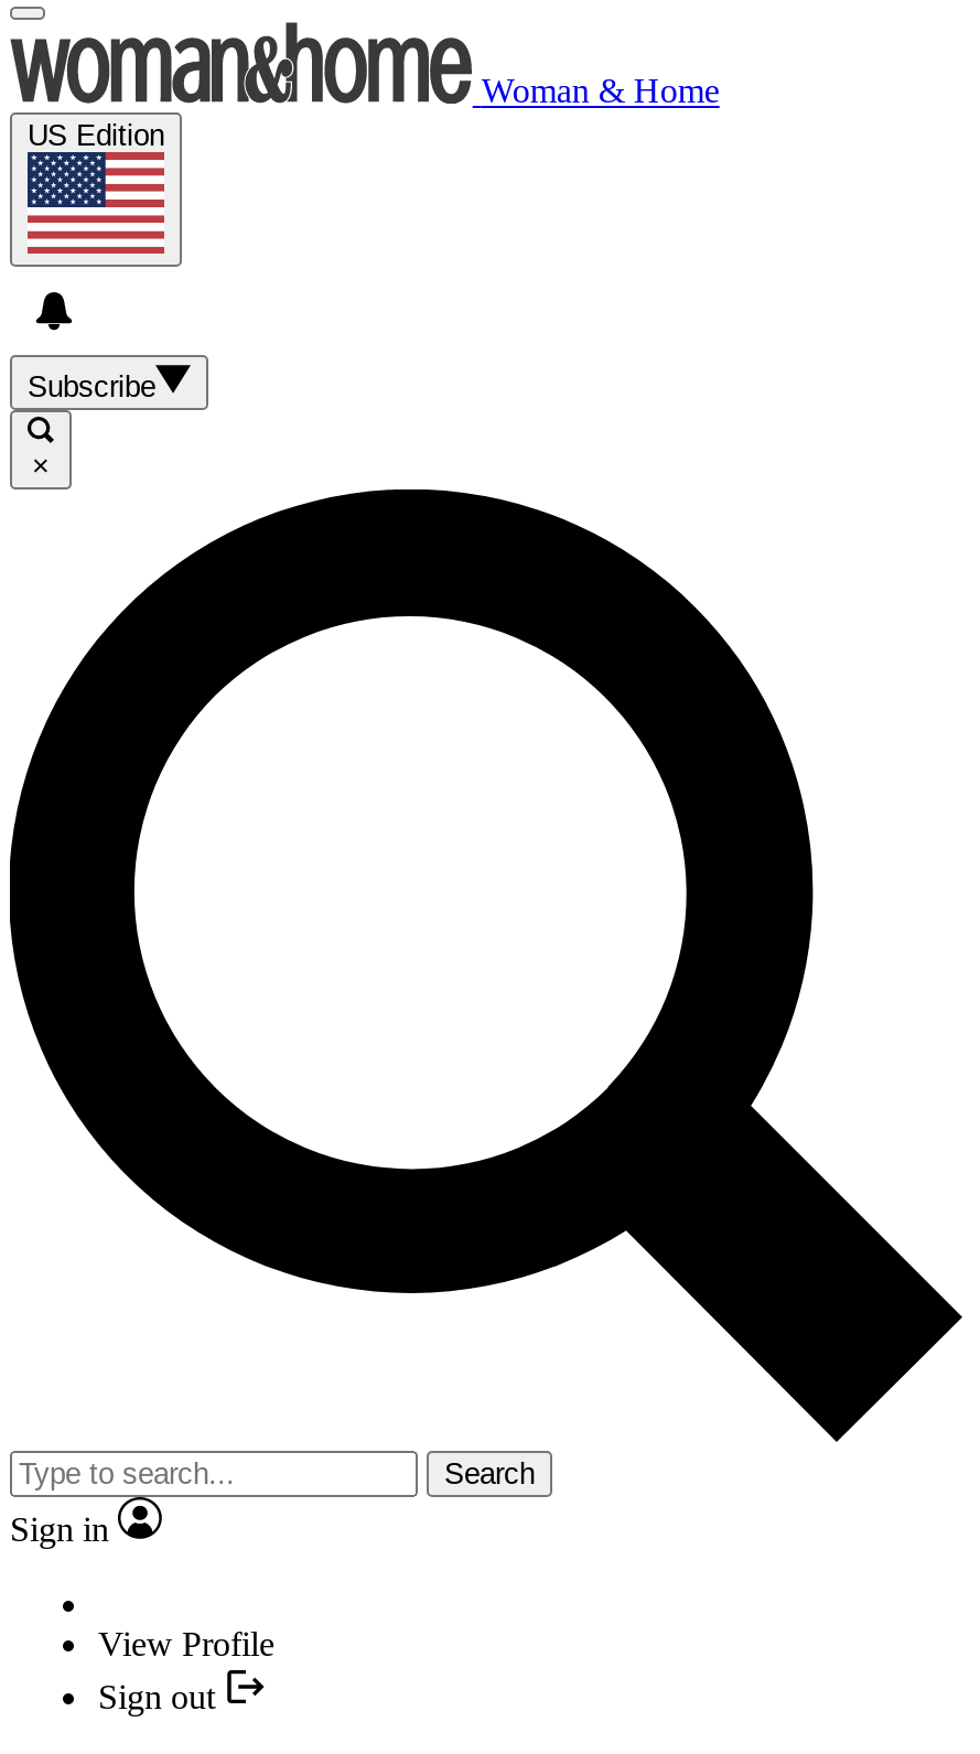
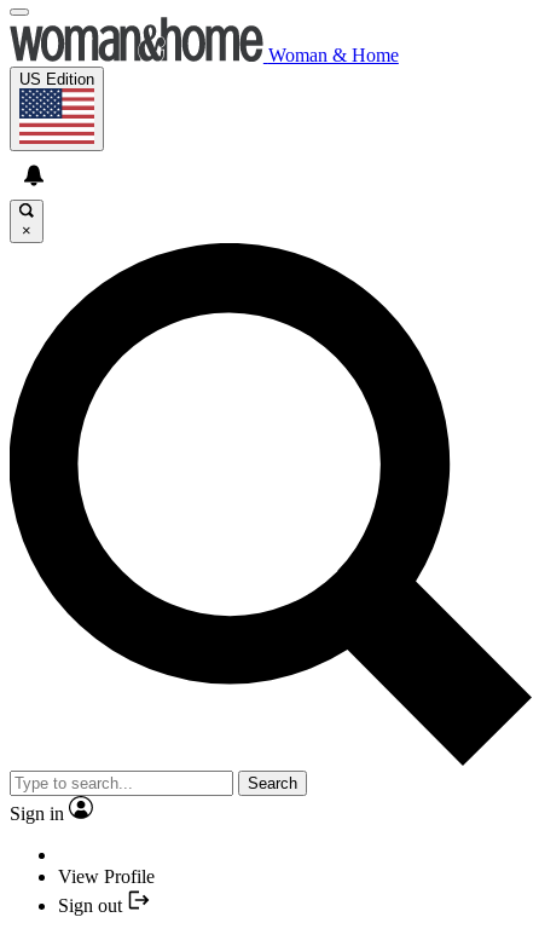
- Subscribe
